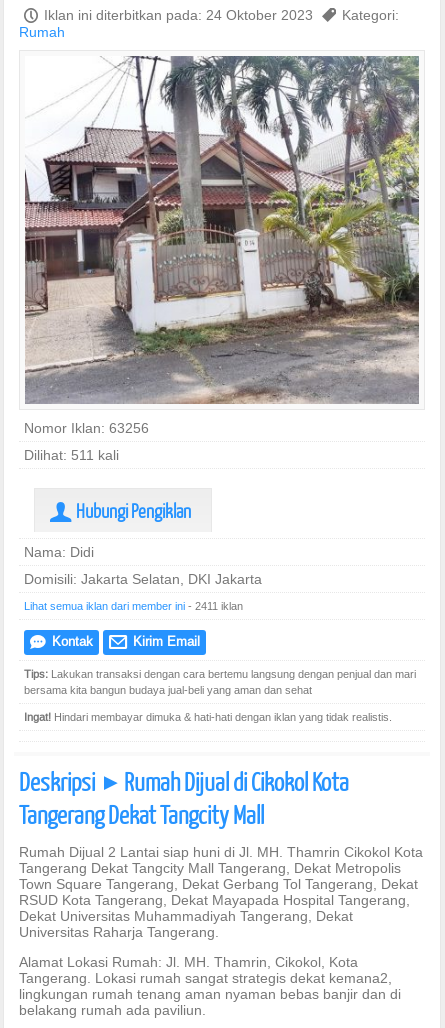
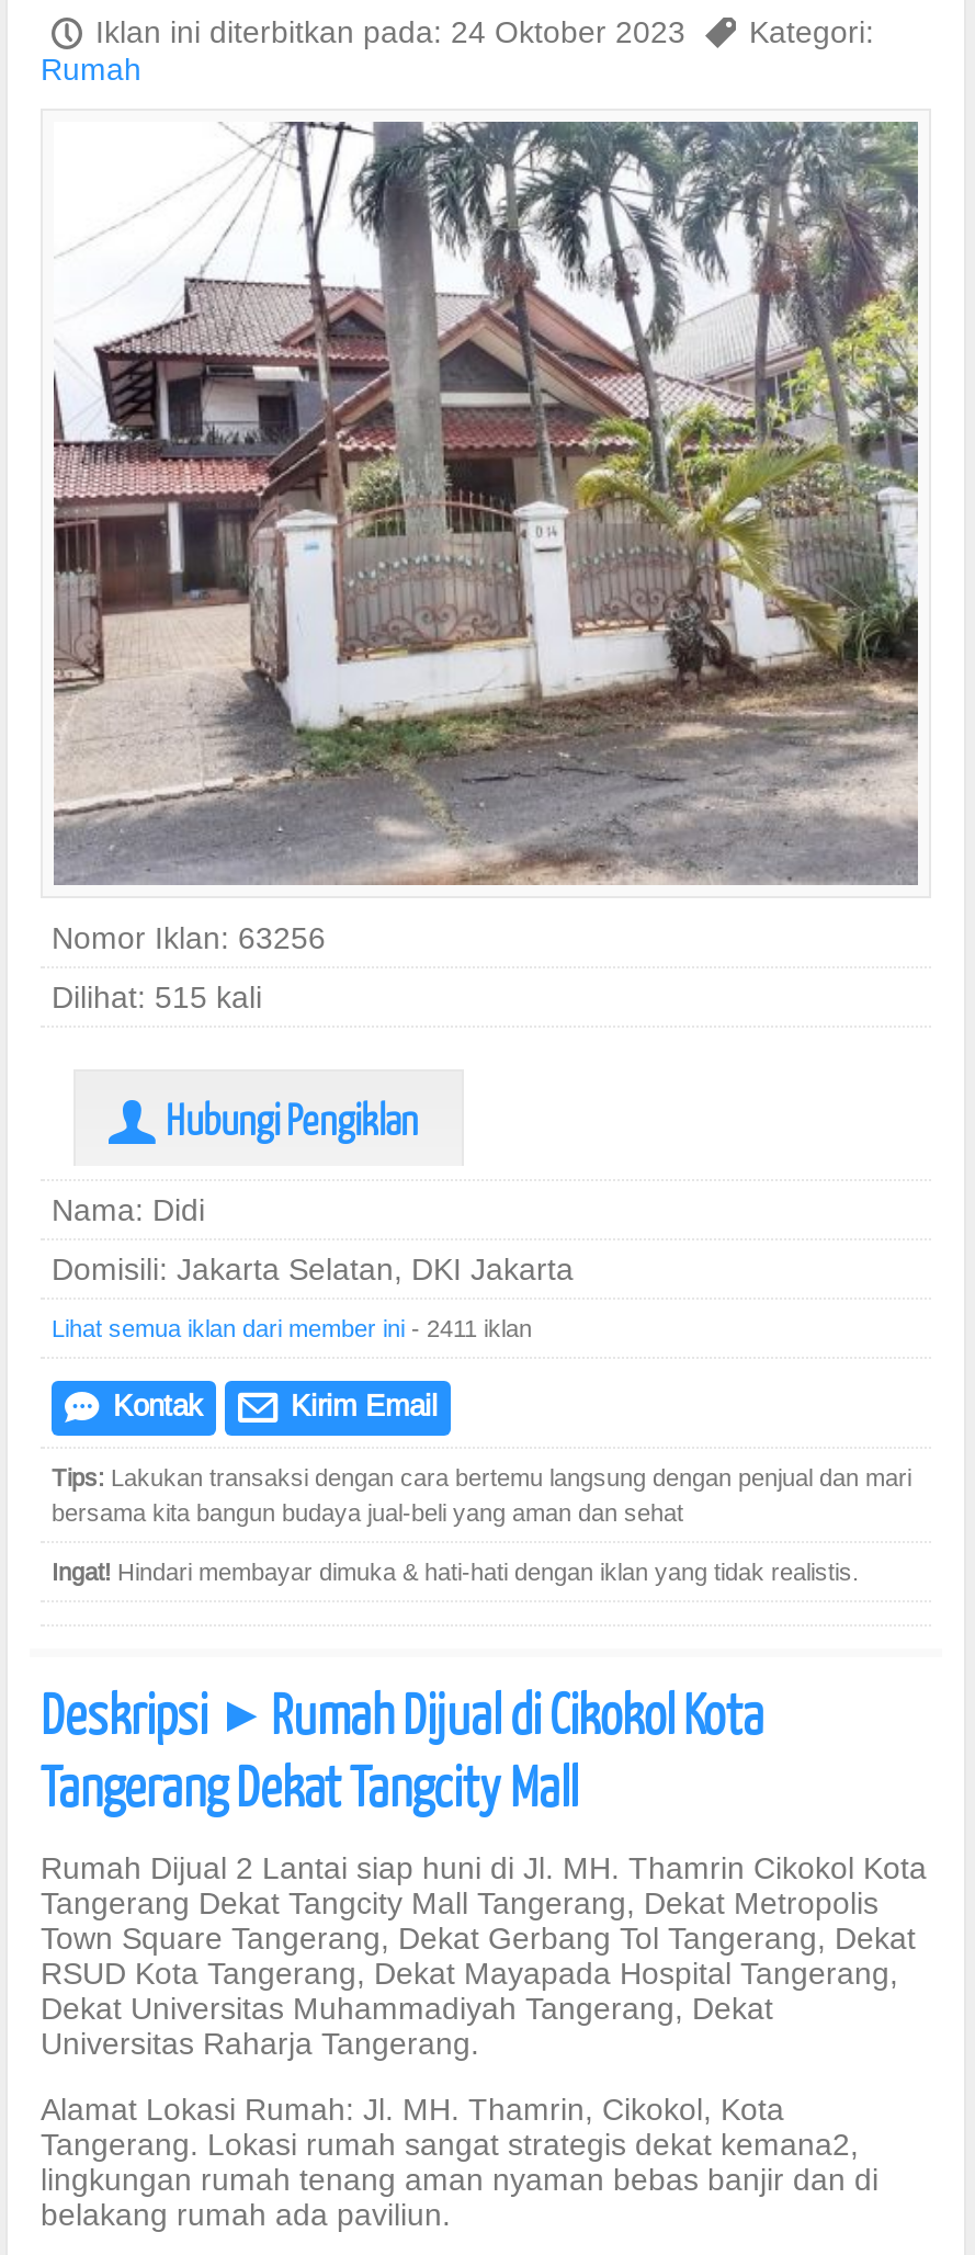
- Dilihat: 511 kali
+ Dilihat: 515 kali
